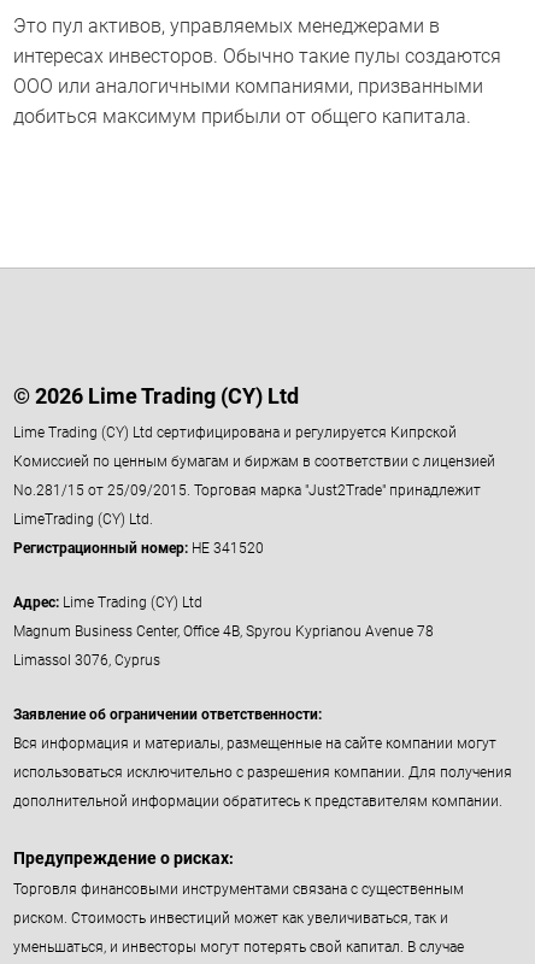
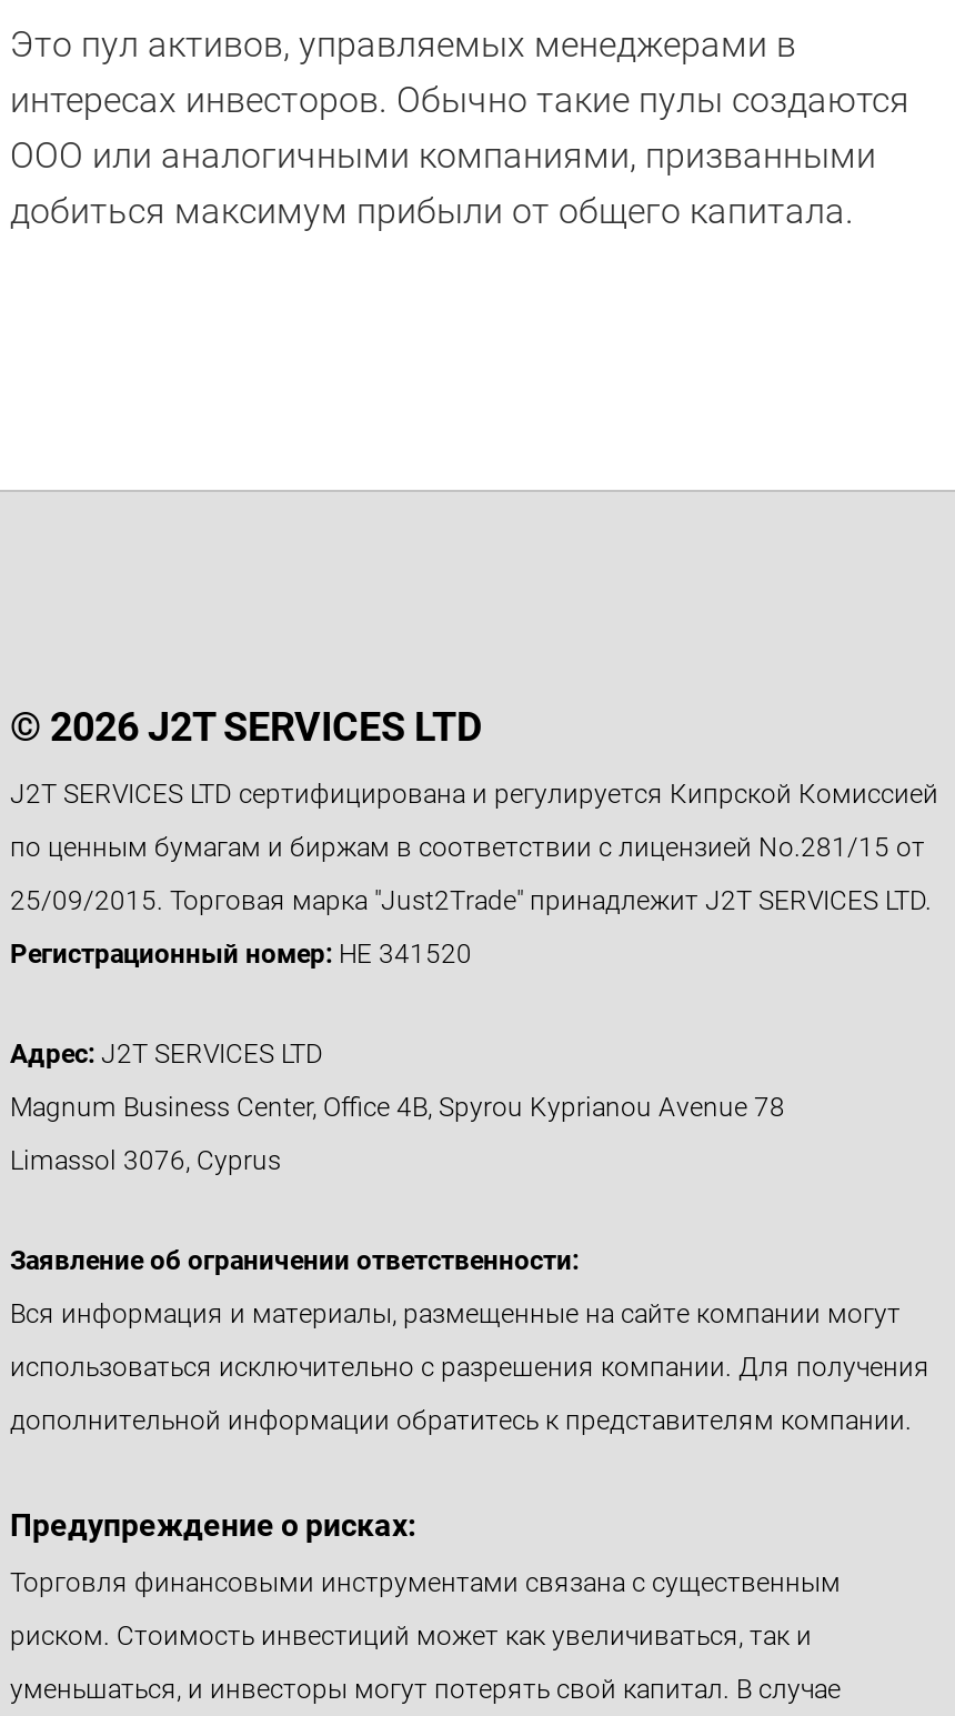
- © 2026 Lime Trading (CY) Ltd
- Lime Trading (CY) Ltd сертифицирована и регулируется Кипрской
- Комиссией по ценным бумагам и биржам в соответствии с лицензией
- No.281/15 от 25/09/2015. Торговая марка "Just2Trade" принадлежит
- LimeTrading (CY) Ltd.
+ © 2026 J2T SERVICES LTD
+ J2T SERVICES LTD сертифицирована и регулируется Кипрской Комиссией
+ по ценным бумагам и биржам в соответствии с лицензией No.281/15 от
+ 25/09/2015. Торговая марка "Just2Trade" принадлежит J2T SERVICES LTD.

- Адрес: Lime Trading (CY) Ltd
+ Адрес: J2T SERVICES LTD
